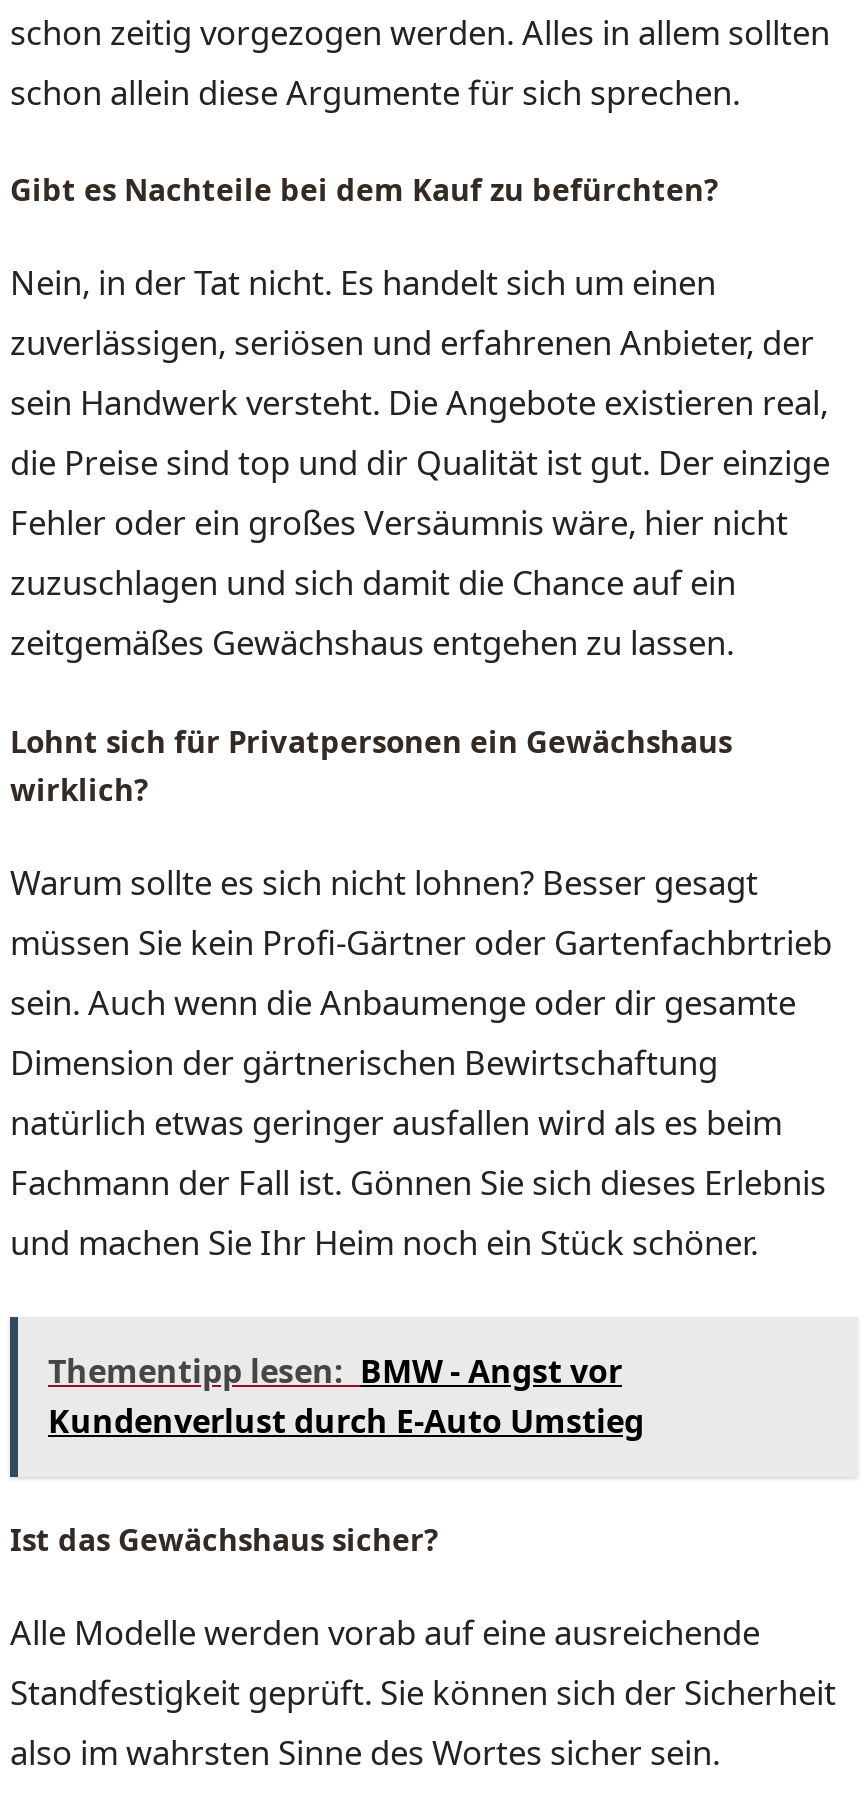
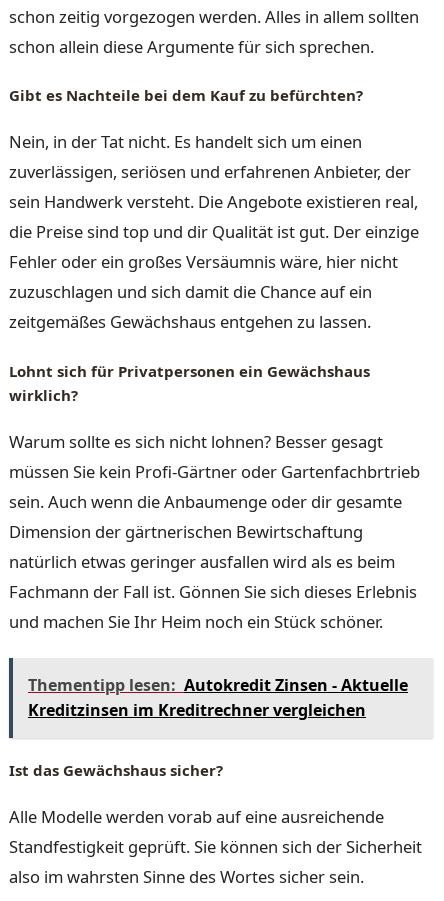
- Thementipp lesen: BMW - Angst vor
- Kundenverlust durch E-Auto Umstieg
+ Thementipp lesen: Autokredit Zinsen - Aktuelle
+ Kreditzinsen im Kreditrechner vergleichen
